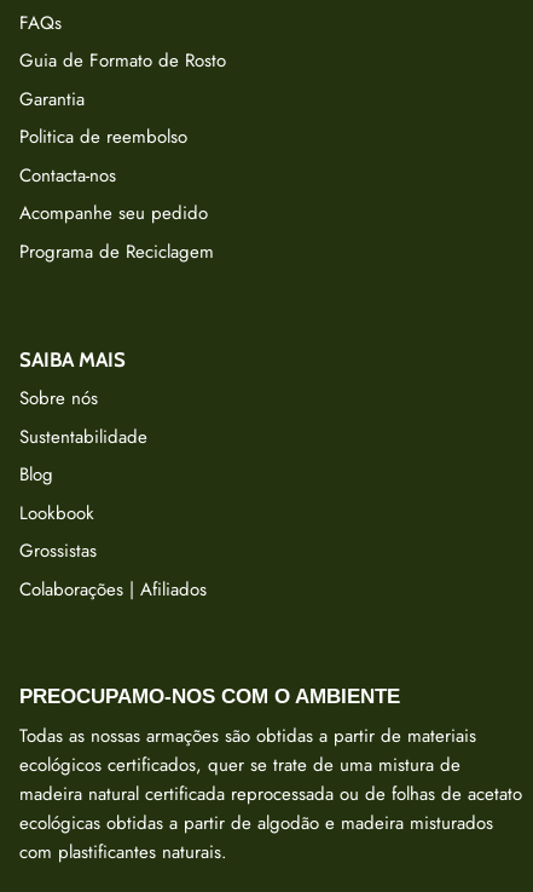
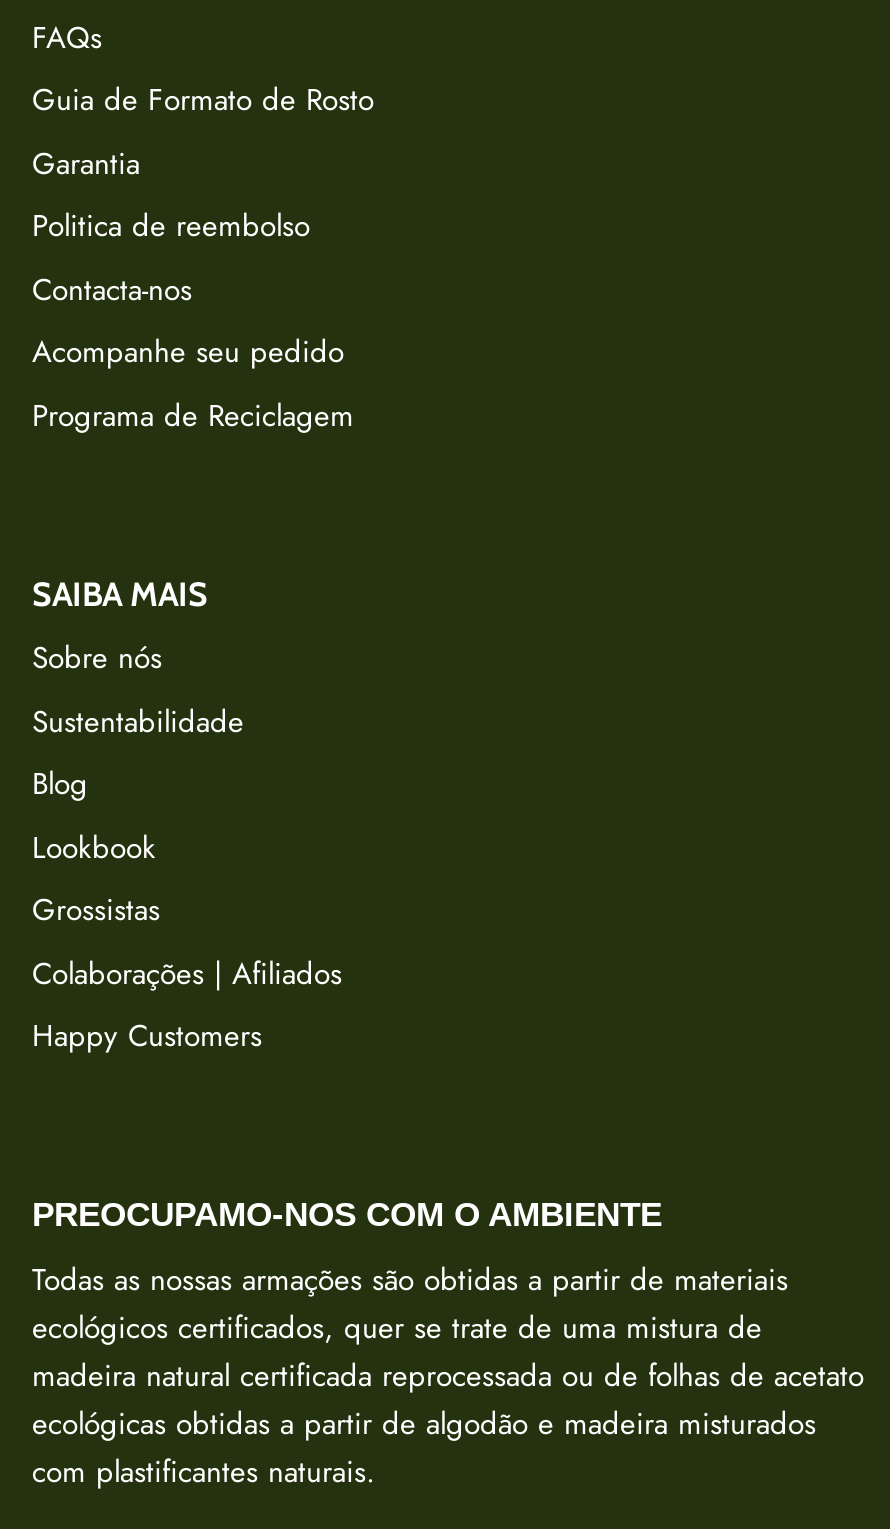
+ Happy Customers
